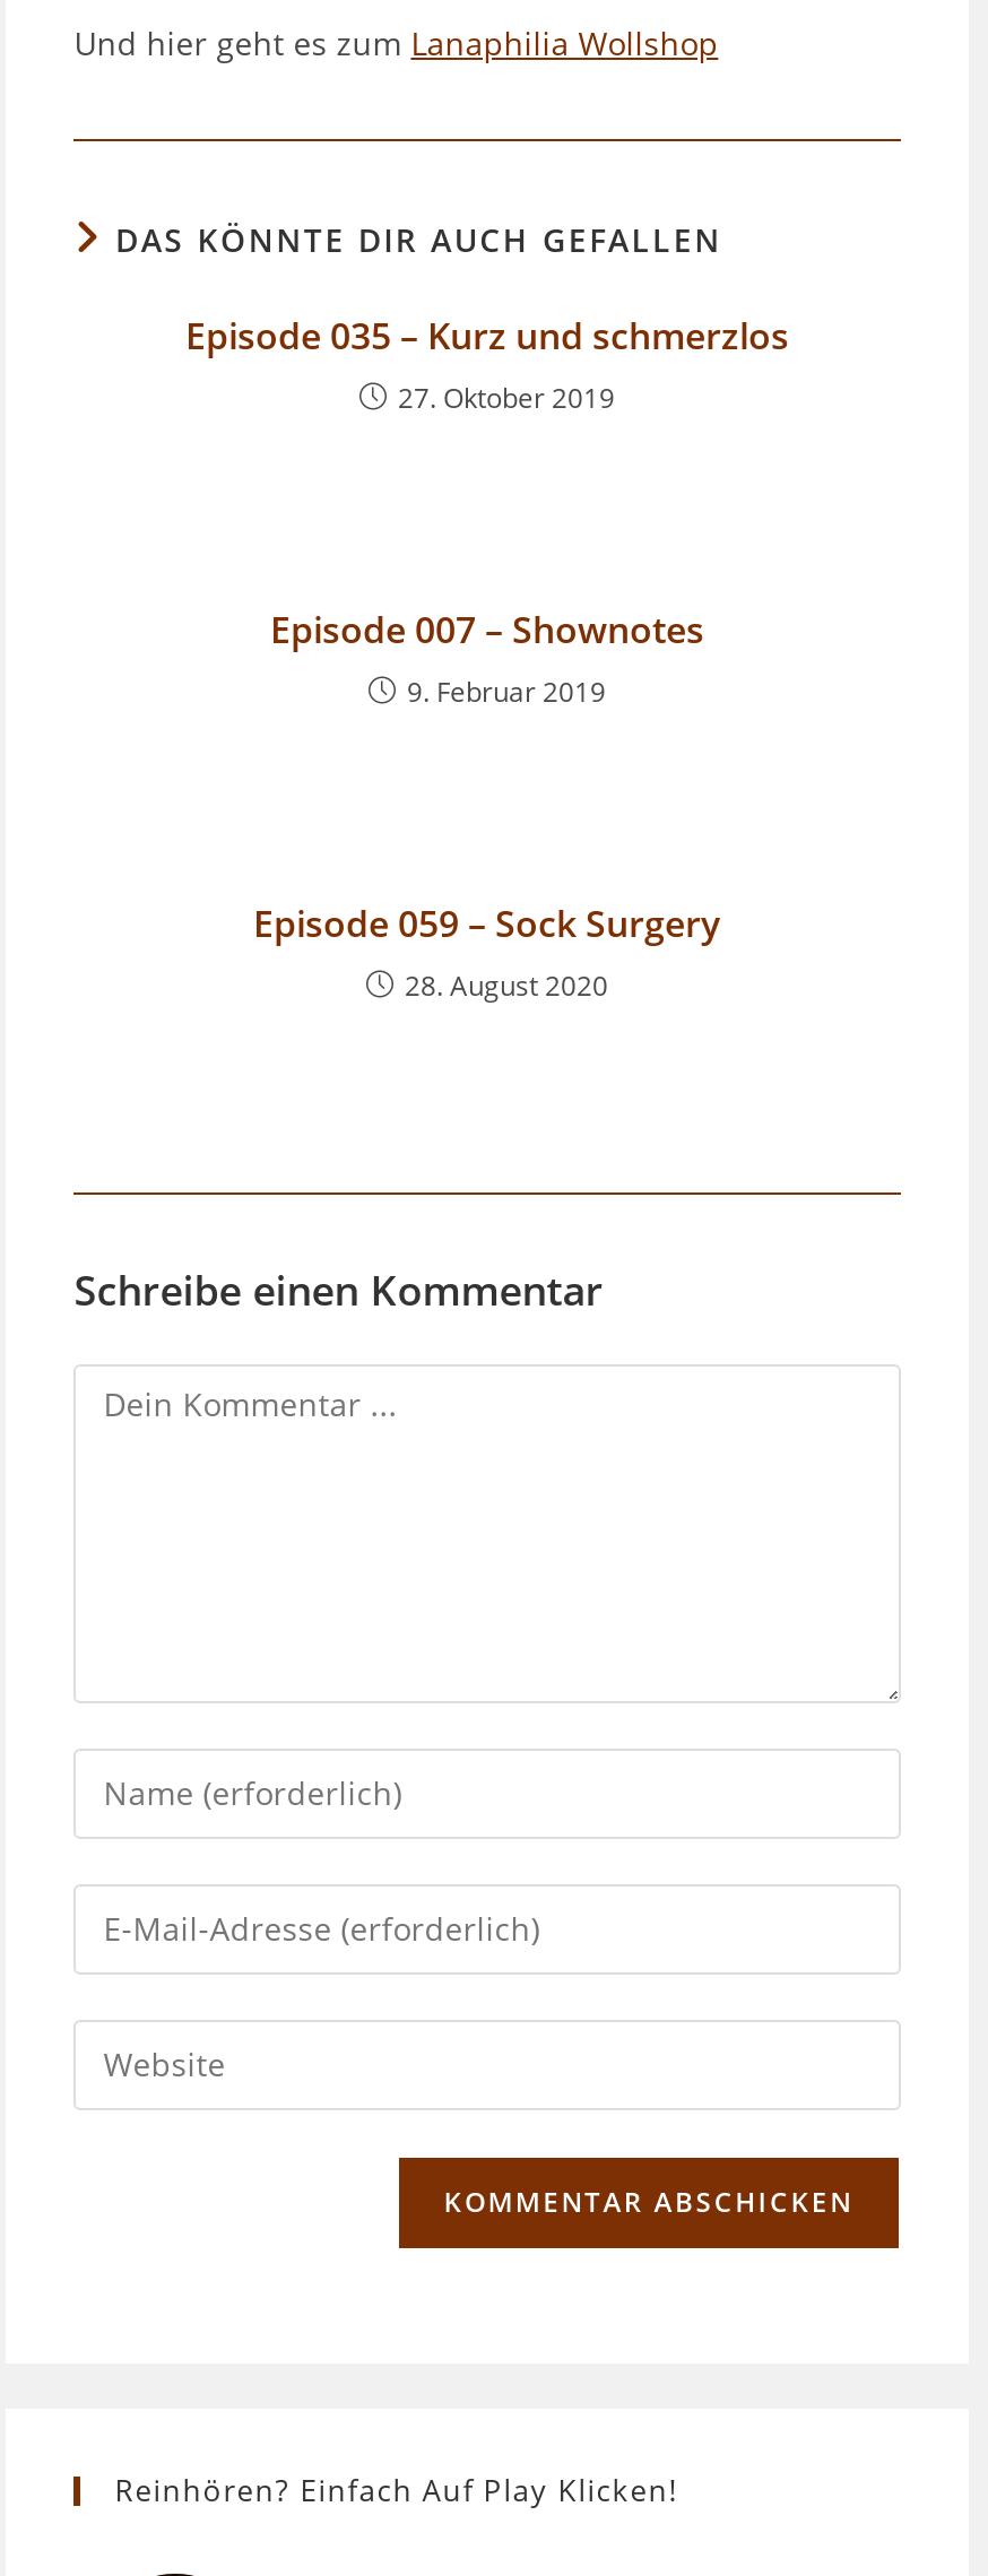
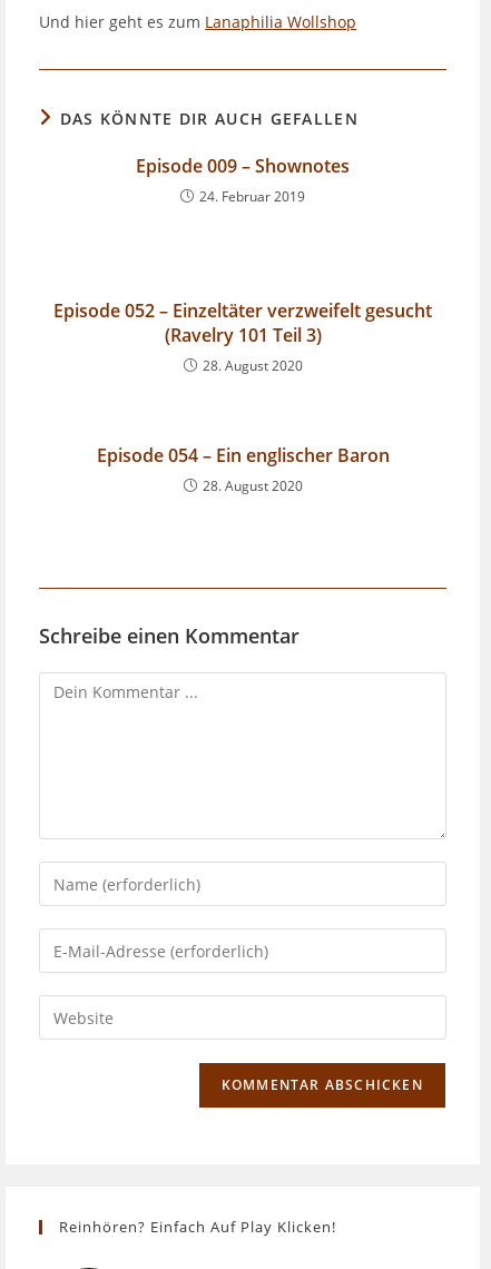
- Episode 035 – Kurz und schmerzlos
- 27. Oktober 2019
+ Episode 009 – Shownotes
+ 24. Februar 2019

- Episode 007 – Shownotes
- 9. Februar 2019
+ Episode 052 – Einzeltäter verzweifelt gesucht
+ (Ravelry 101 Teil 3)
+ 28. August 2020

- Episode 059 – Sock Surgery
+ Episode 054 – Ein englischer Baron
